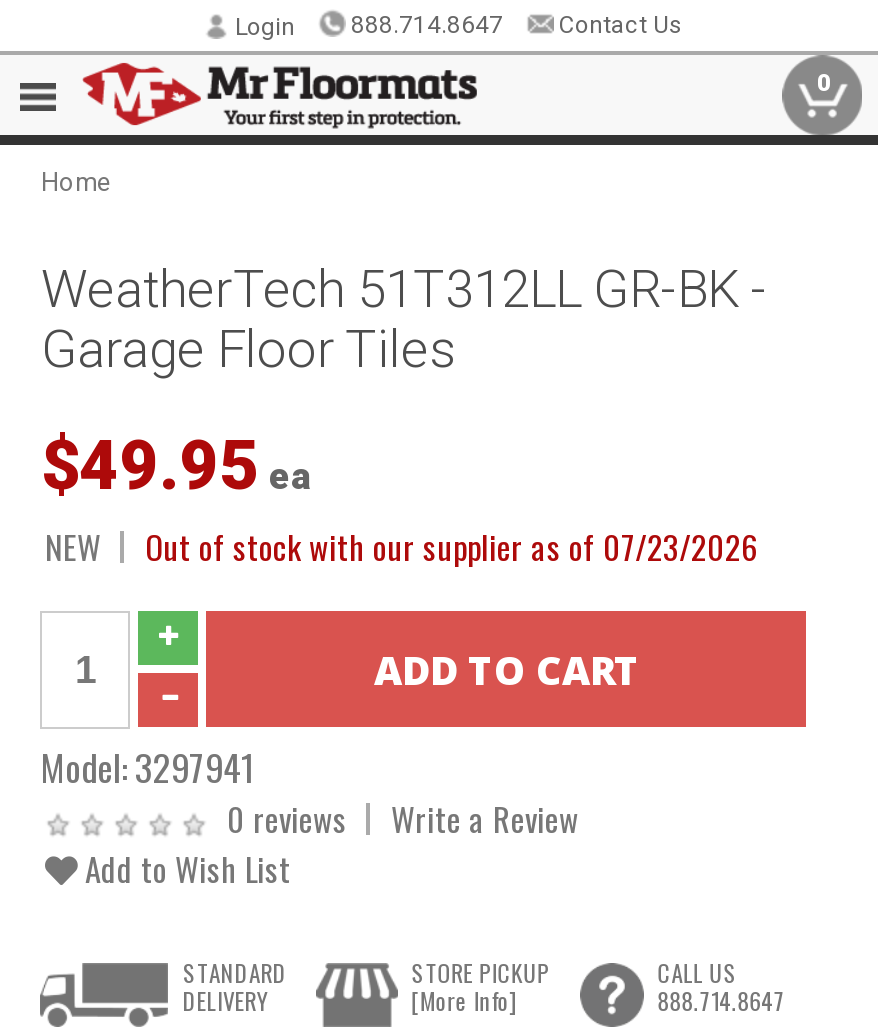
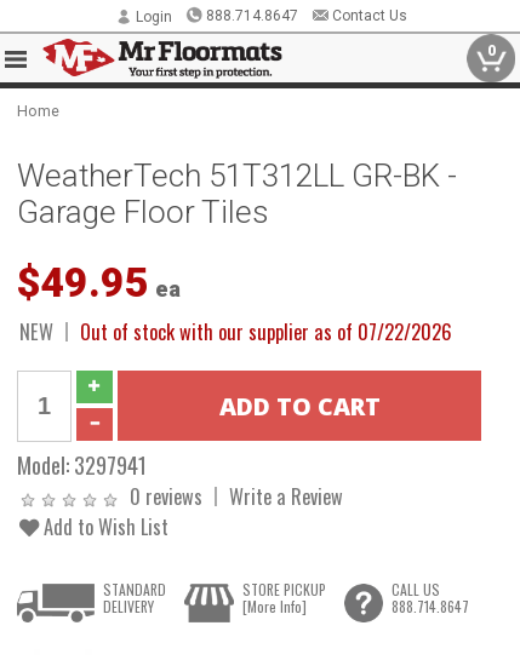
- Out of stock with our supplier as of 07/23/2026
+ Out of stock with our supplier as of 07/22/2026
